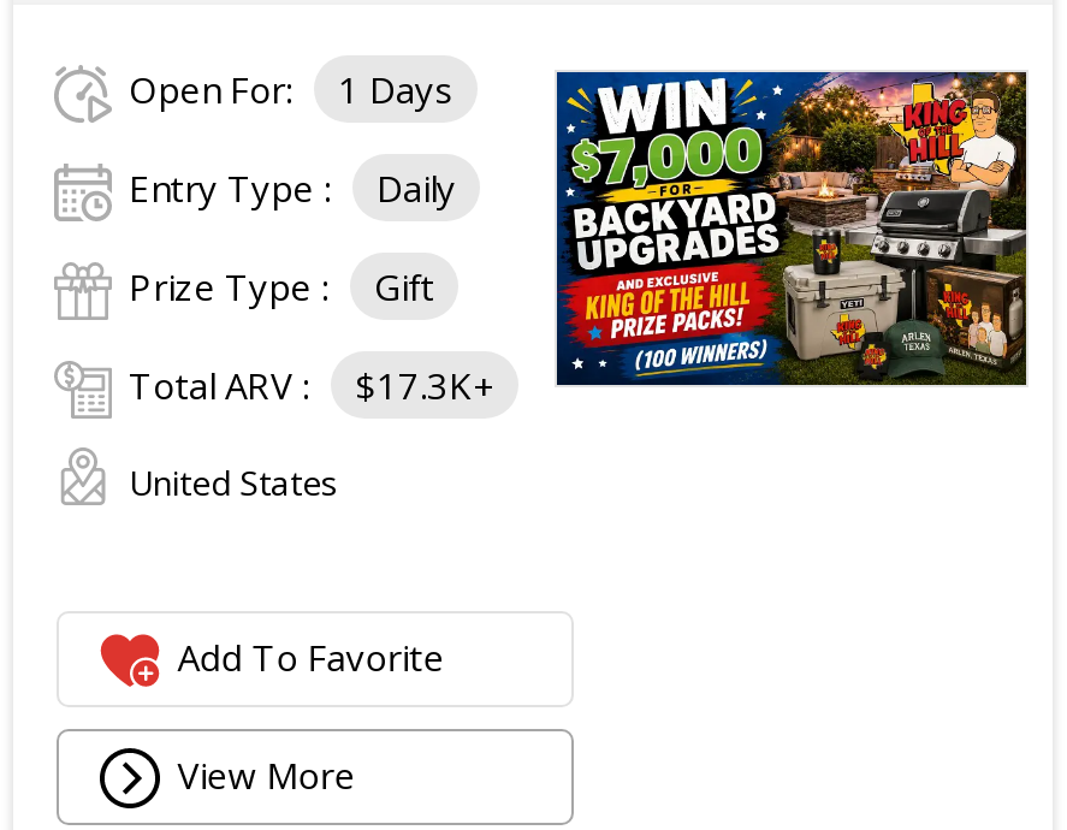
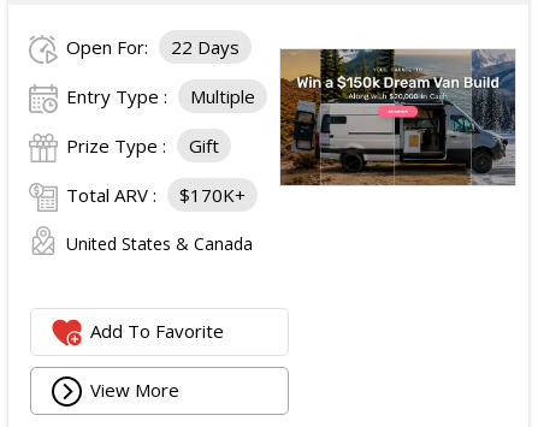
- Open For: 1 Days
+ Open For: 22 Days

- [image]
- Total ARV : $17.3K+
+ [image]
+ Total ARV : $170K+

- Daily
+ Multiple

- United States
+ United States & Canada
